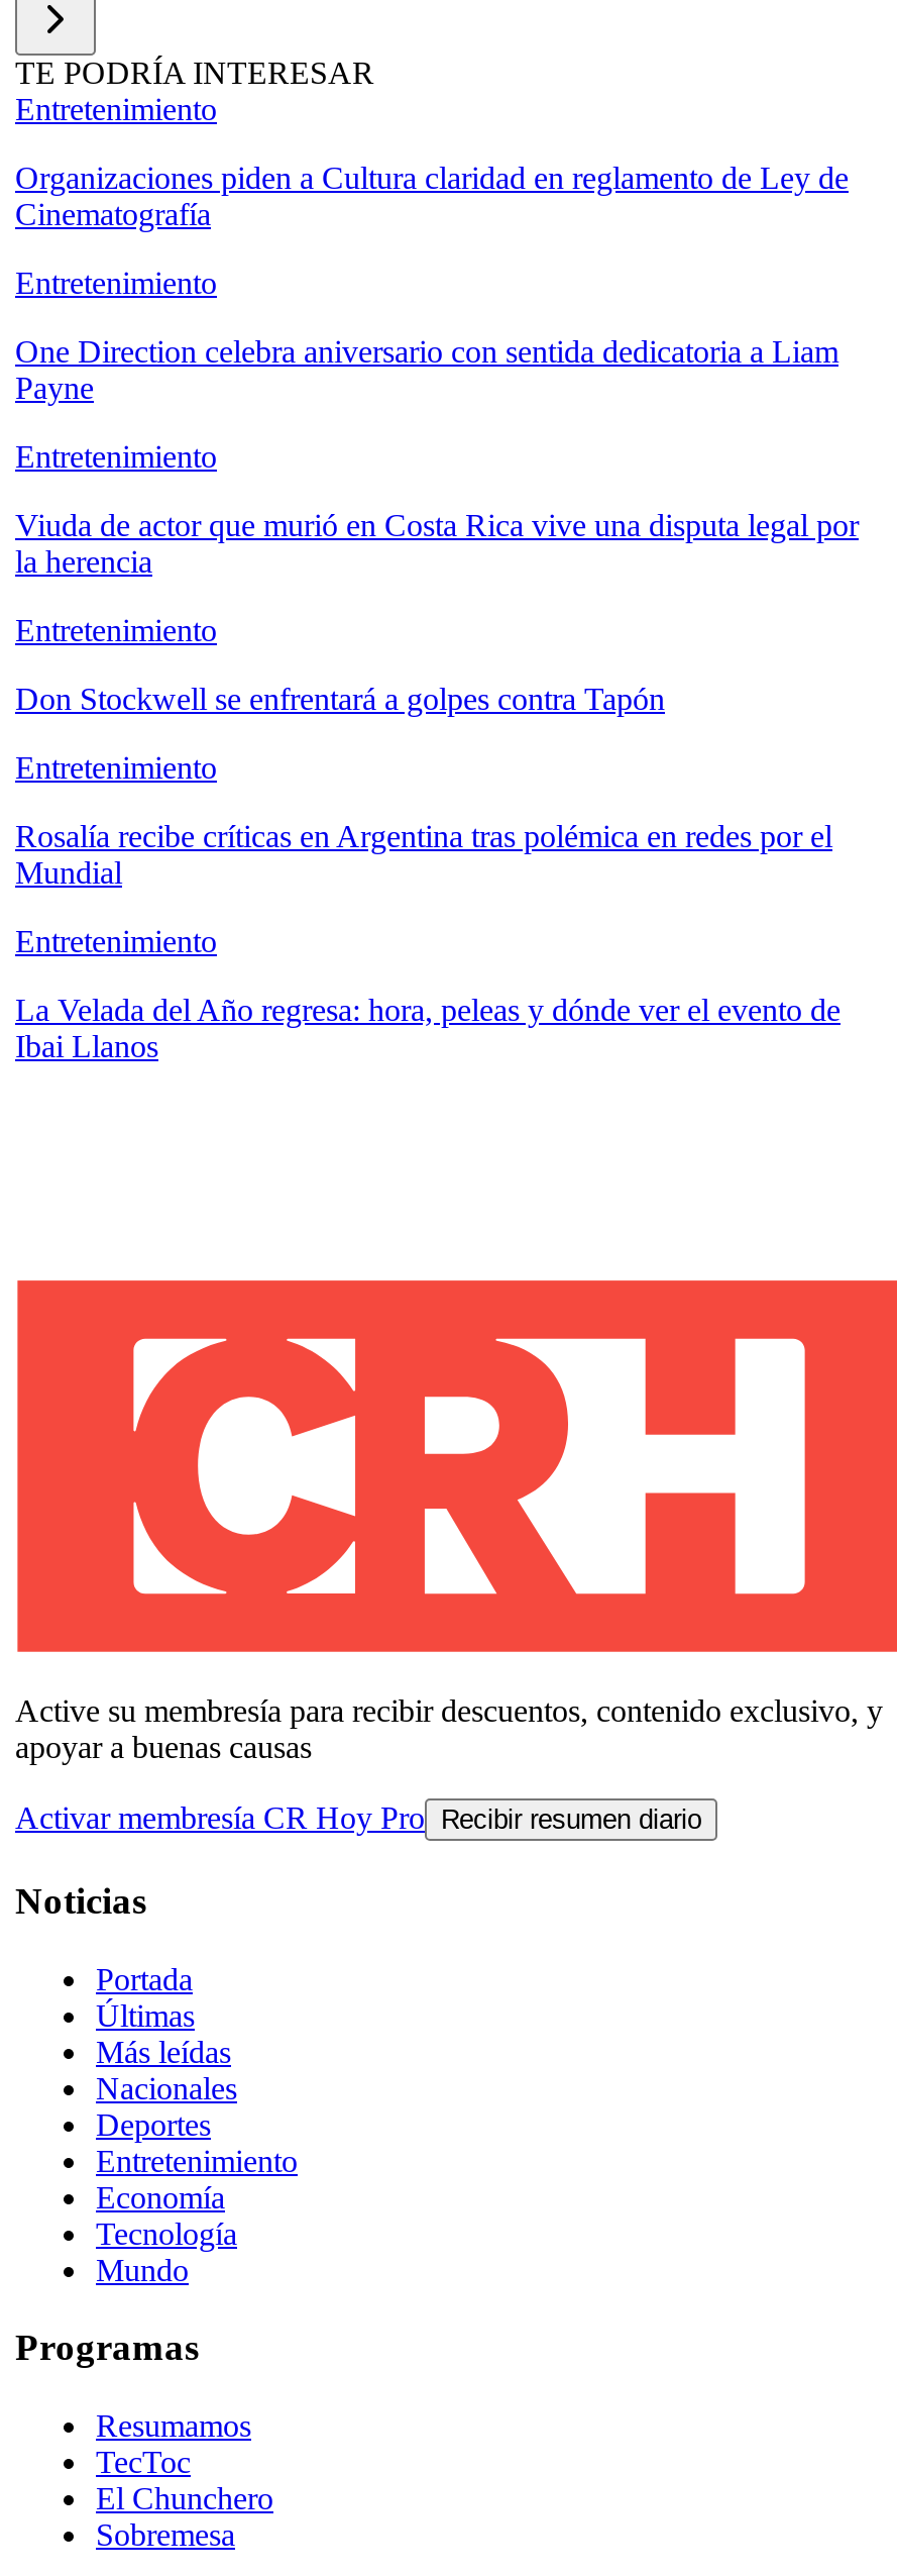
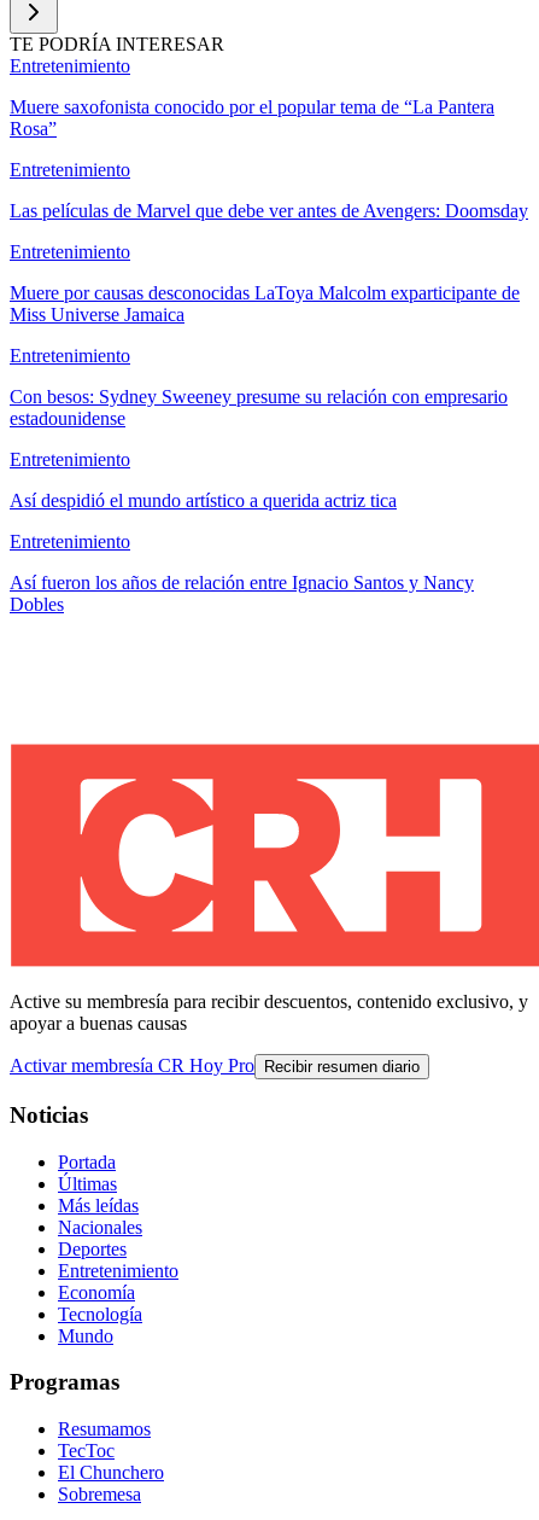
- Organizaciones piden a Cultura claridad en reglamento de Ley de
- Cinematografía
+ Muere saxofonista conocido por el popular tema de “La Pantera
+ Rosa”

- One Direction celebra aniversario con sentida dedicatoria a Liam
- Payne
+ Las películas de Marvel que debe ver antes de Avengers: Doomsday

- Viuda de actor que murió en Costa Rica vive una disputa legal por
- la herencia
+ Muere por causas desconocidas LaToya Malcolm exparticipante de
+ Miss Universe Jamaica

- Don Stockwell se enfrentará a golpes contra Tapón
+ Con besos: Sydney Sweeney presume su relación con empresario
+ estadounidense

- Rosalía recibe críticas en Argentina tras polémica en redes por el
- Mundial
+ Así despidió el mundo artístico a querida actriz tica

- La Velada del Año regresa: hora, peleas y dónde ver el evento de
- Ibai Llanos
+ Así fueron los años de relación entre Ignacio Santos y Nancy
+ Dobles
